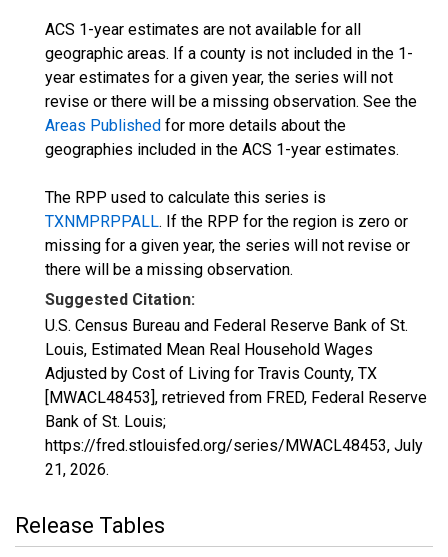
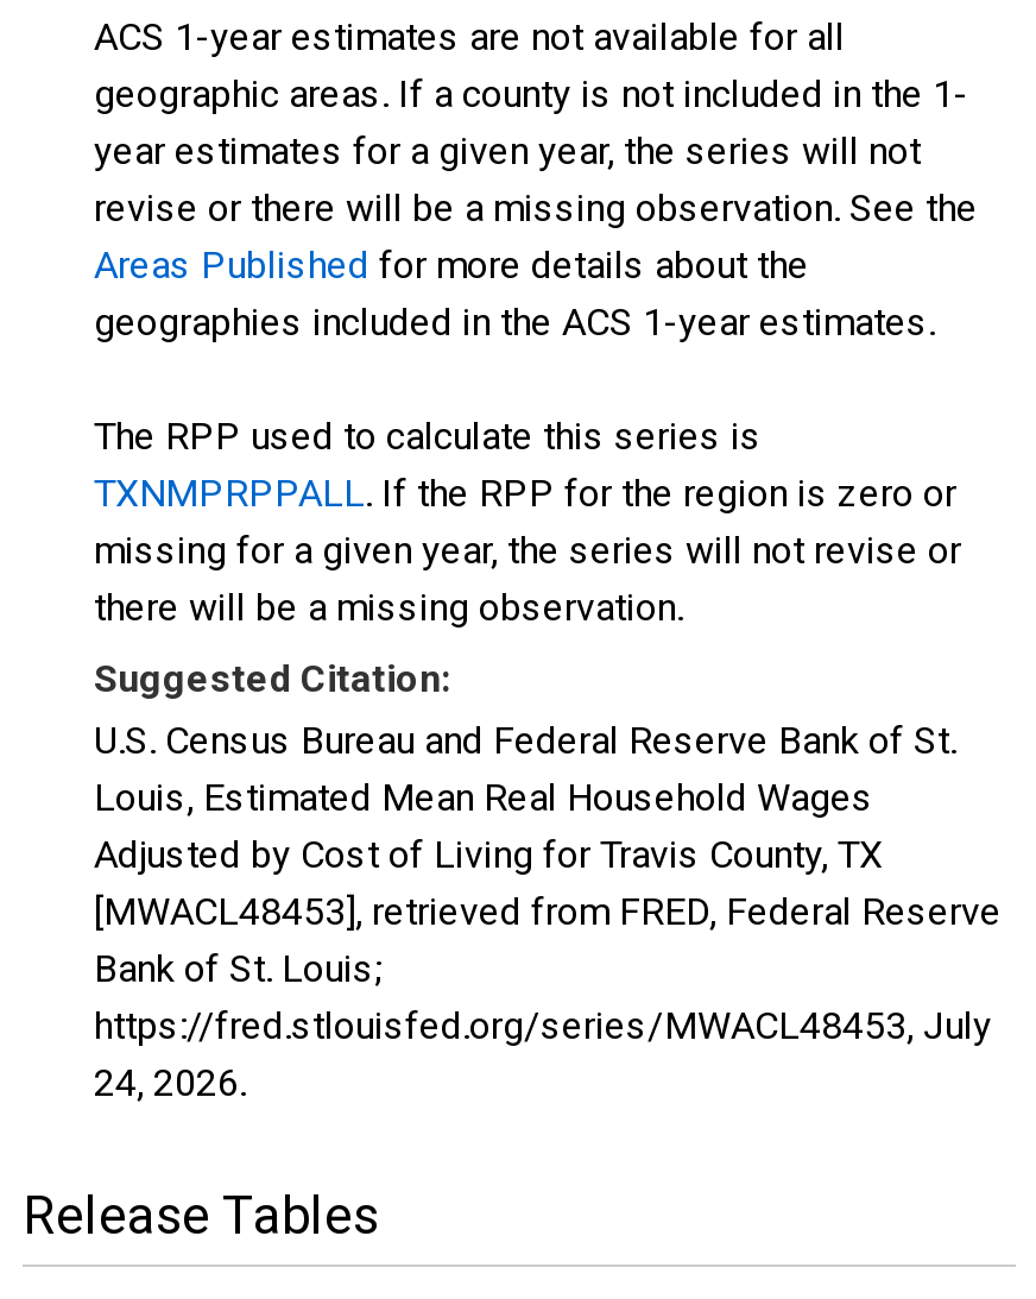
- 21, 2026.
+ 24, 2026.
